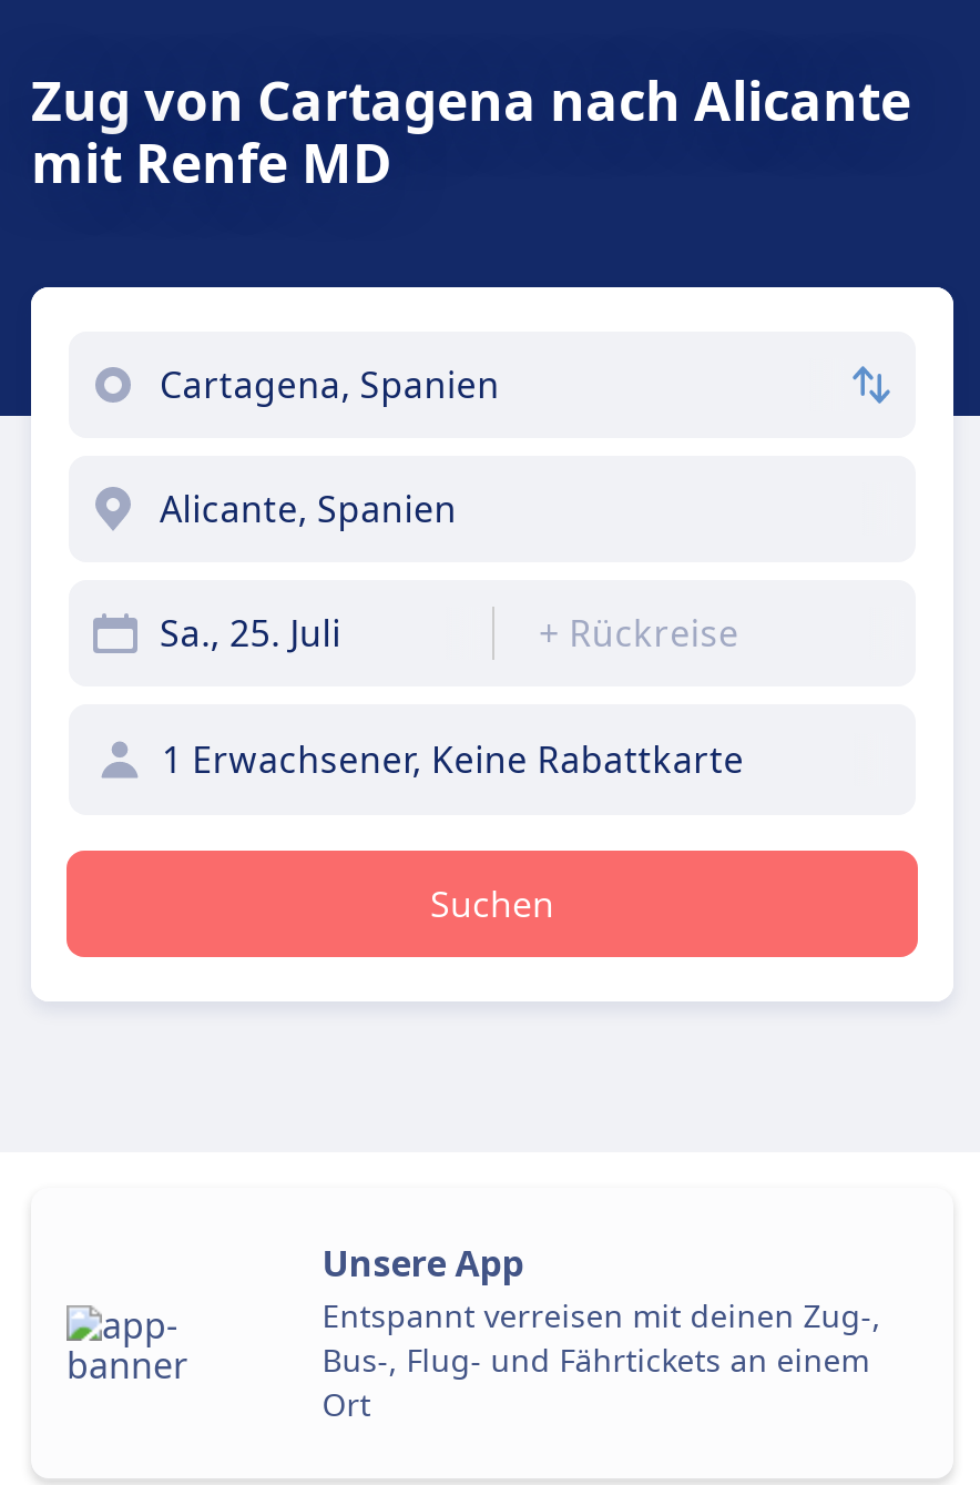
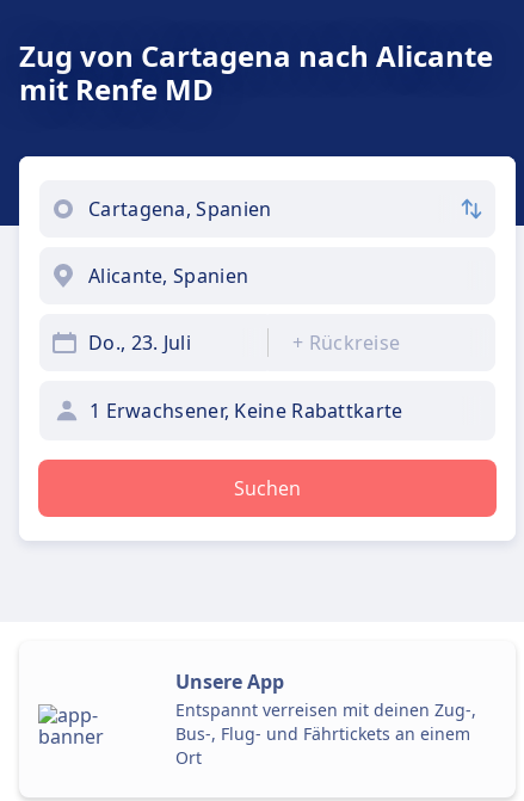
- Sa., 25. Juli
+ Do., 23. Juli
